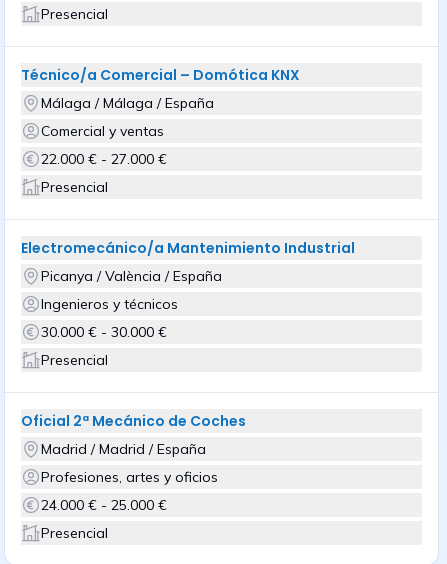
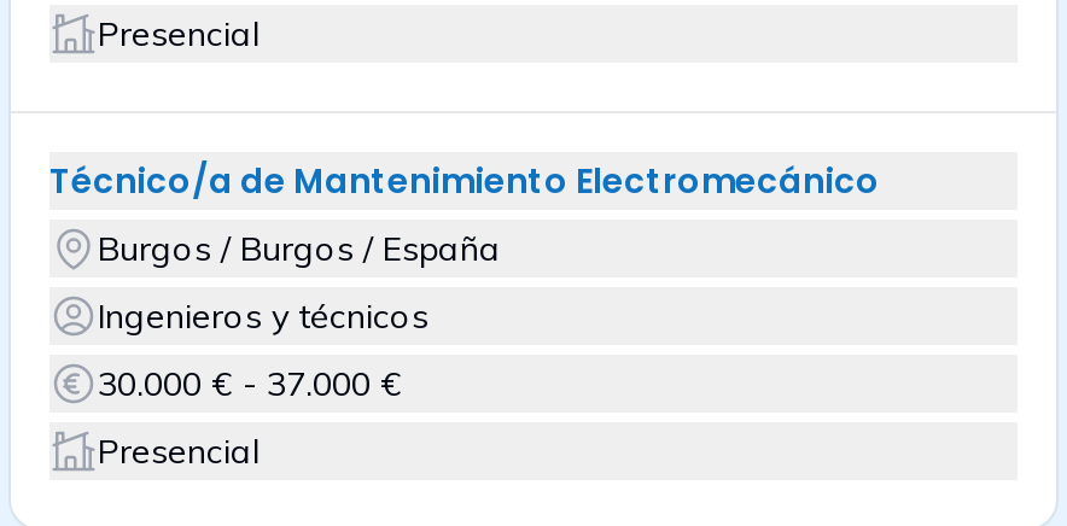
- Técnico/a Comercial – Domótica KNX
- Málaga / Málaga / España
- Comercial y ventas
- 22.000 € - 27.000 €
- Presencial
- Electromecánico/a Mantenimiento Industrial
- Picanya / València / España
+ Técnico/a de Mantenimiento Electromecánico
+ Burgos / Burgos / España

- 30.000 € - 30.000 €
- Presencial
- Oficial 2ª Mecánico de Coches
- Madrid / Madrid / España
- Profesiones, artes y oficios
- 24.000 € - 25.000 €
+ 30.000 € - 37.000 €
